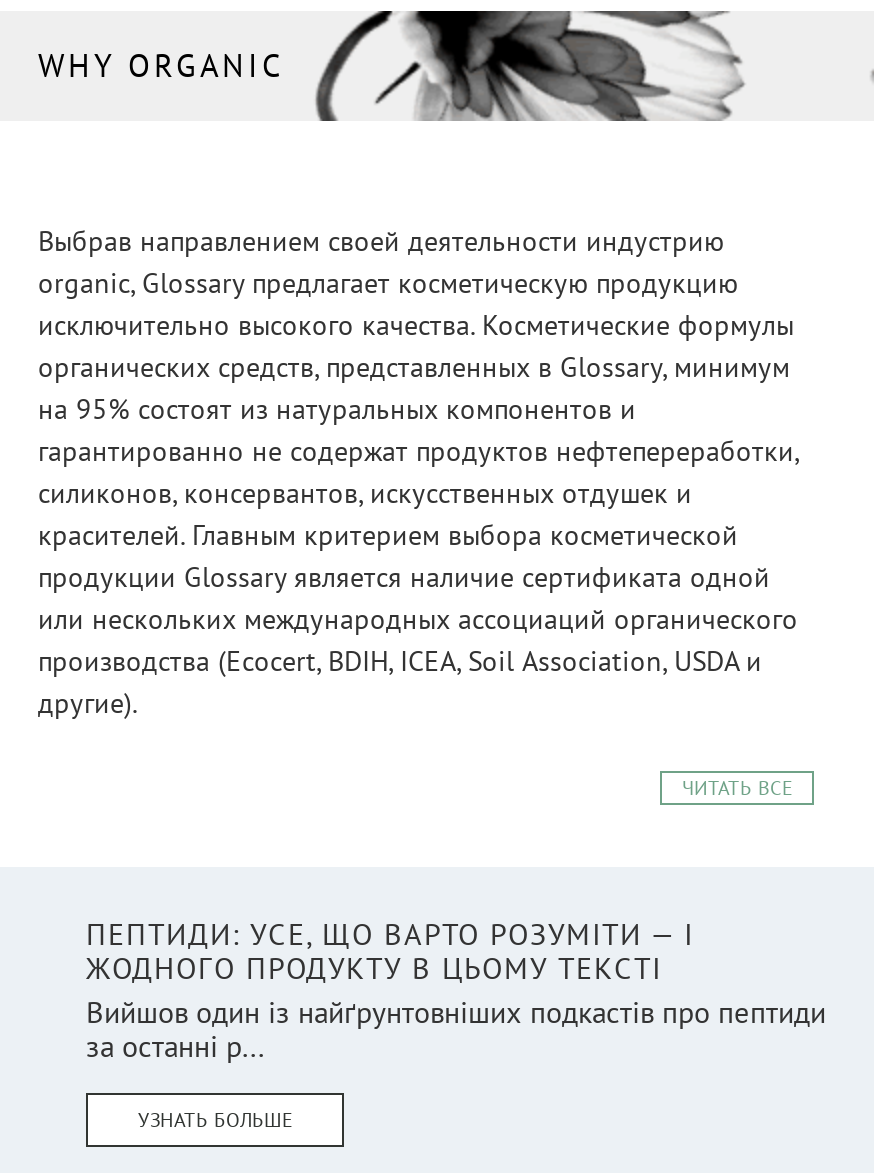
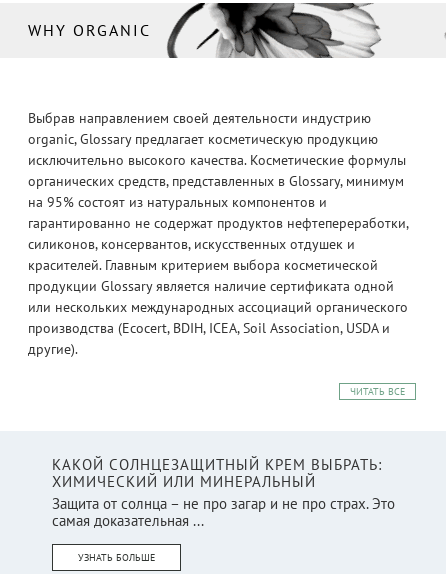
- ПЕПТИДИ: УСЕ, ЩО ВАРТО РОЗУМІТИ — І
- ЖОДНОГО ПРОДУКТУ В ЦЬОМУ ТЕКСТІ
- Вийшов один із найґрунтовніших подкастів про пептиди
- за останні р...
+ КАКОЙ СОЛНЦЕЗАЩИТНЫЙ КРЕМ ВЫБРАТЬ:
+ ХИМИЧЕСКИЙ ИЛИ МИНЕРАЛЬНЫЙ
+ Защита от солнца – не про загар и не про страх. Это
+ самая доказательная ...
